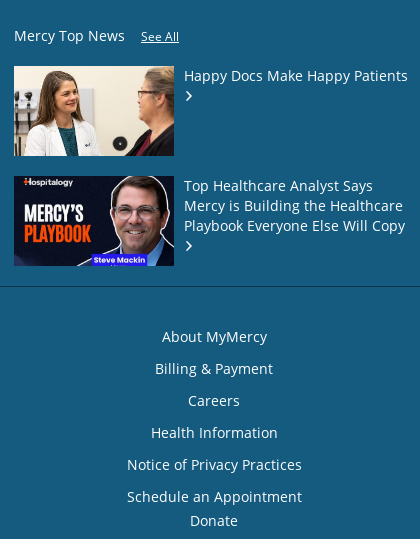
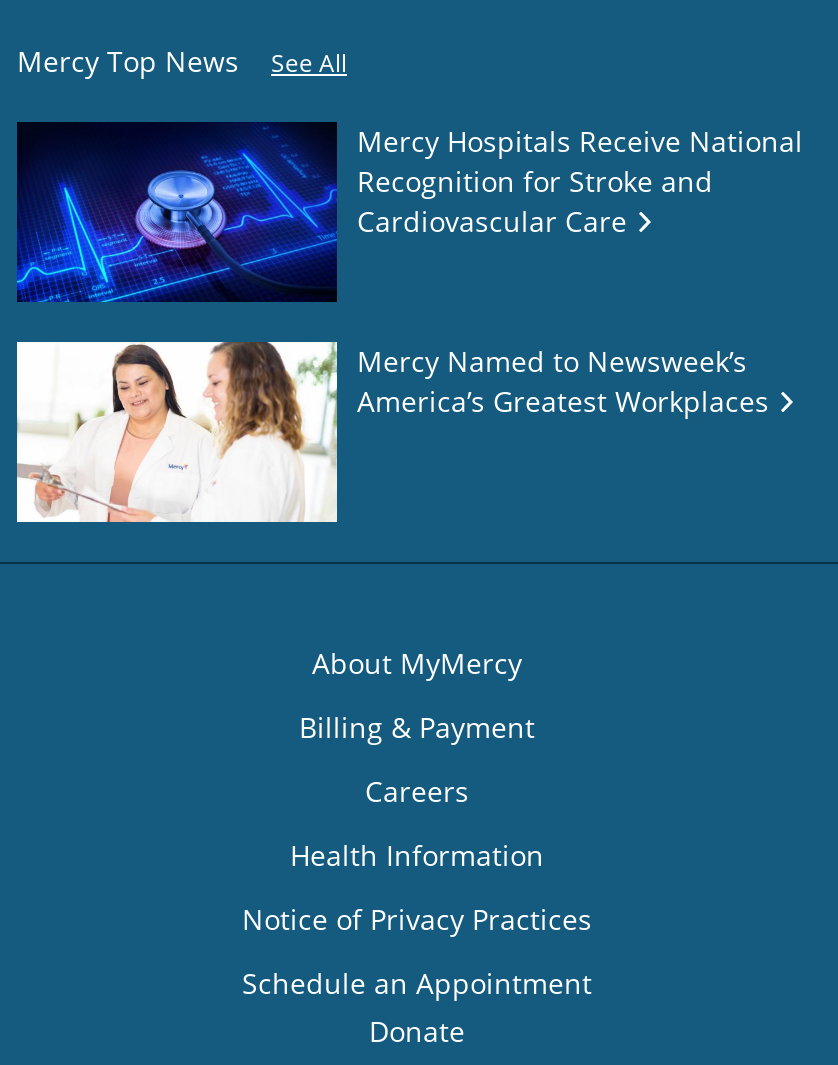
- [image]
- Happy Docs Make Happy Patients
+ [image]
+ Mercy Hospitals Receive National
+ Recognition for Stroke and
+ Cardiovascular Care

- [image]
- Top Healthcare Analyst Says
- Mercy is Building the Healthcare
- Playbook Everyone Else Will Copy
+ [image]
+ Mercy Named to Newsweek’s
+ America’s Greatest Workplaces
